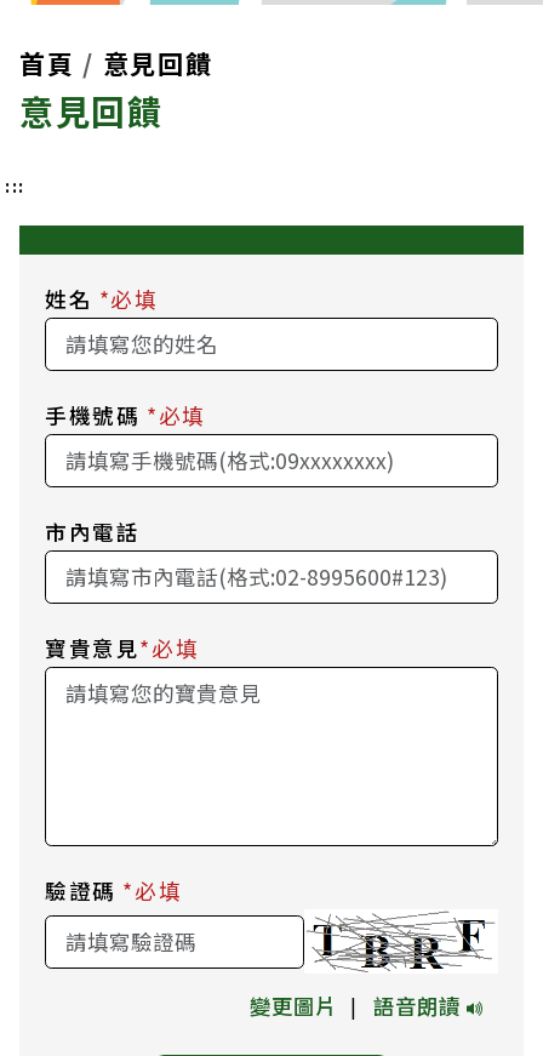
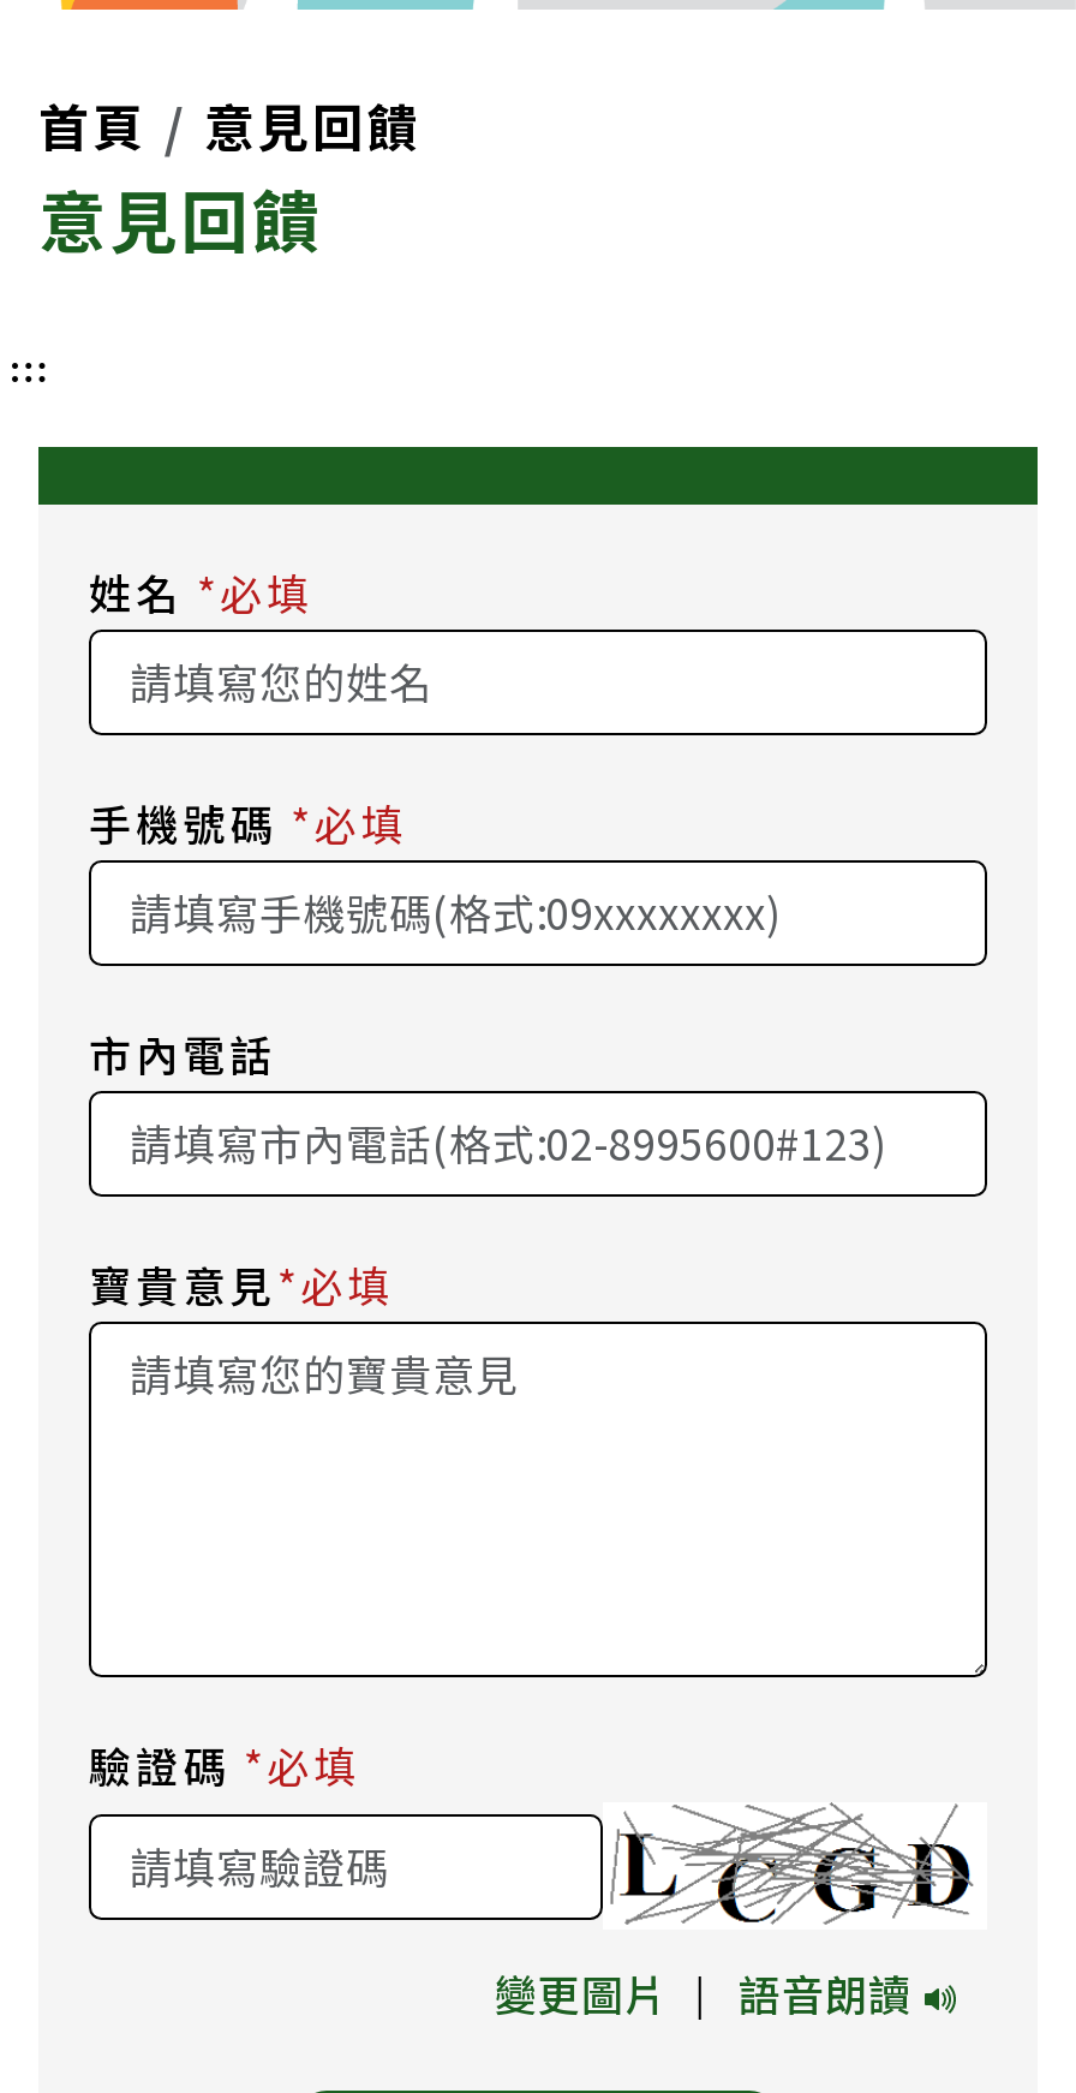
- [image]
+ [image]
